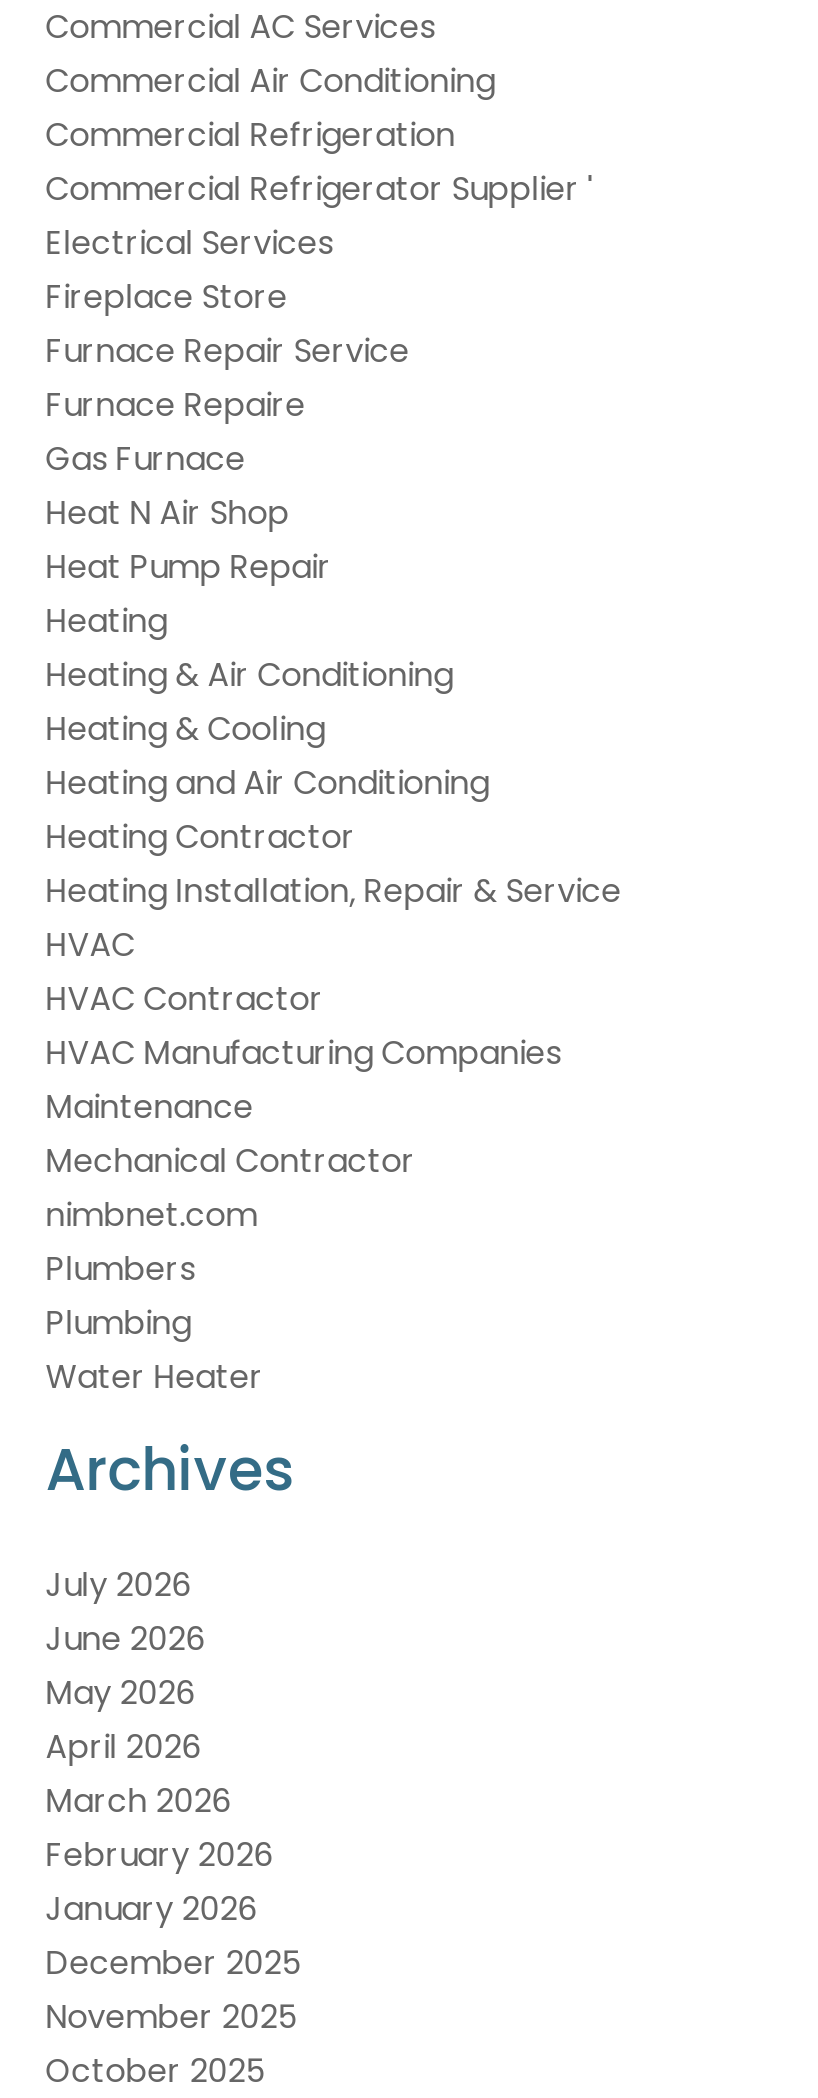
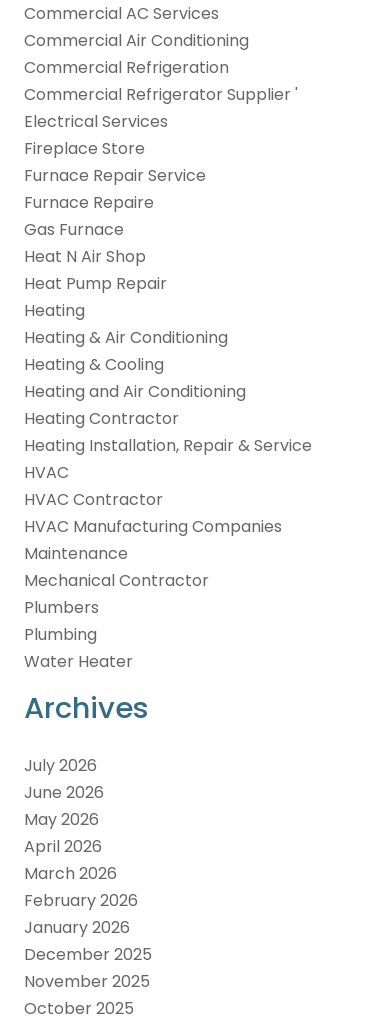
- nimbnet.com
